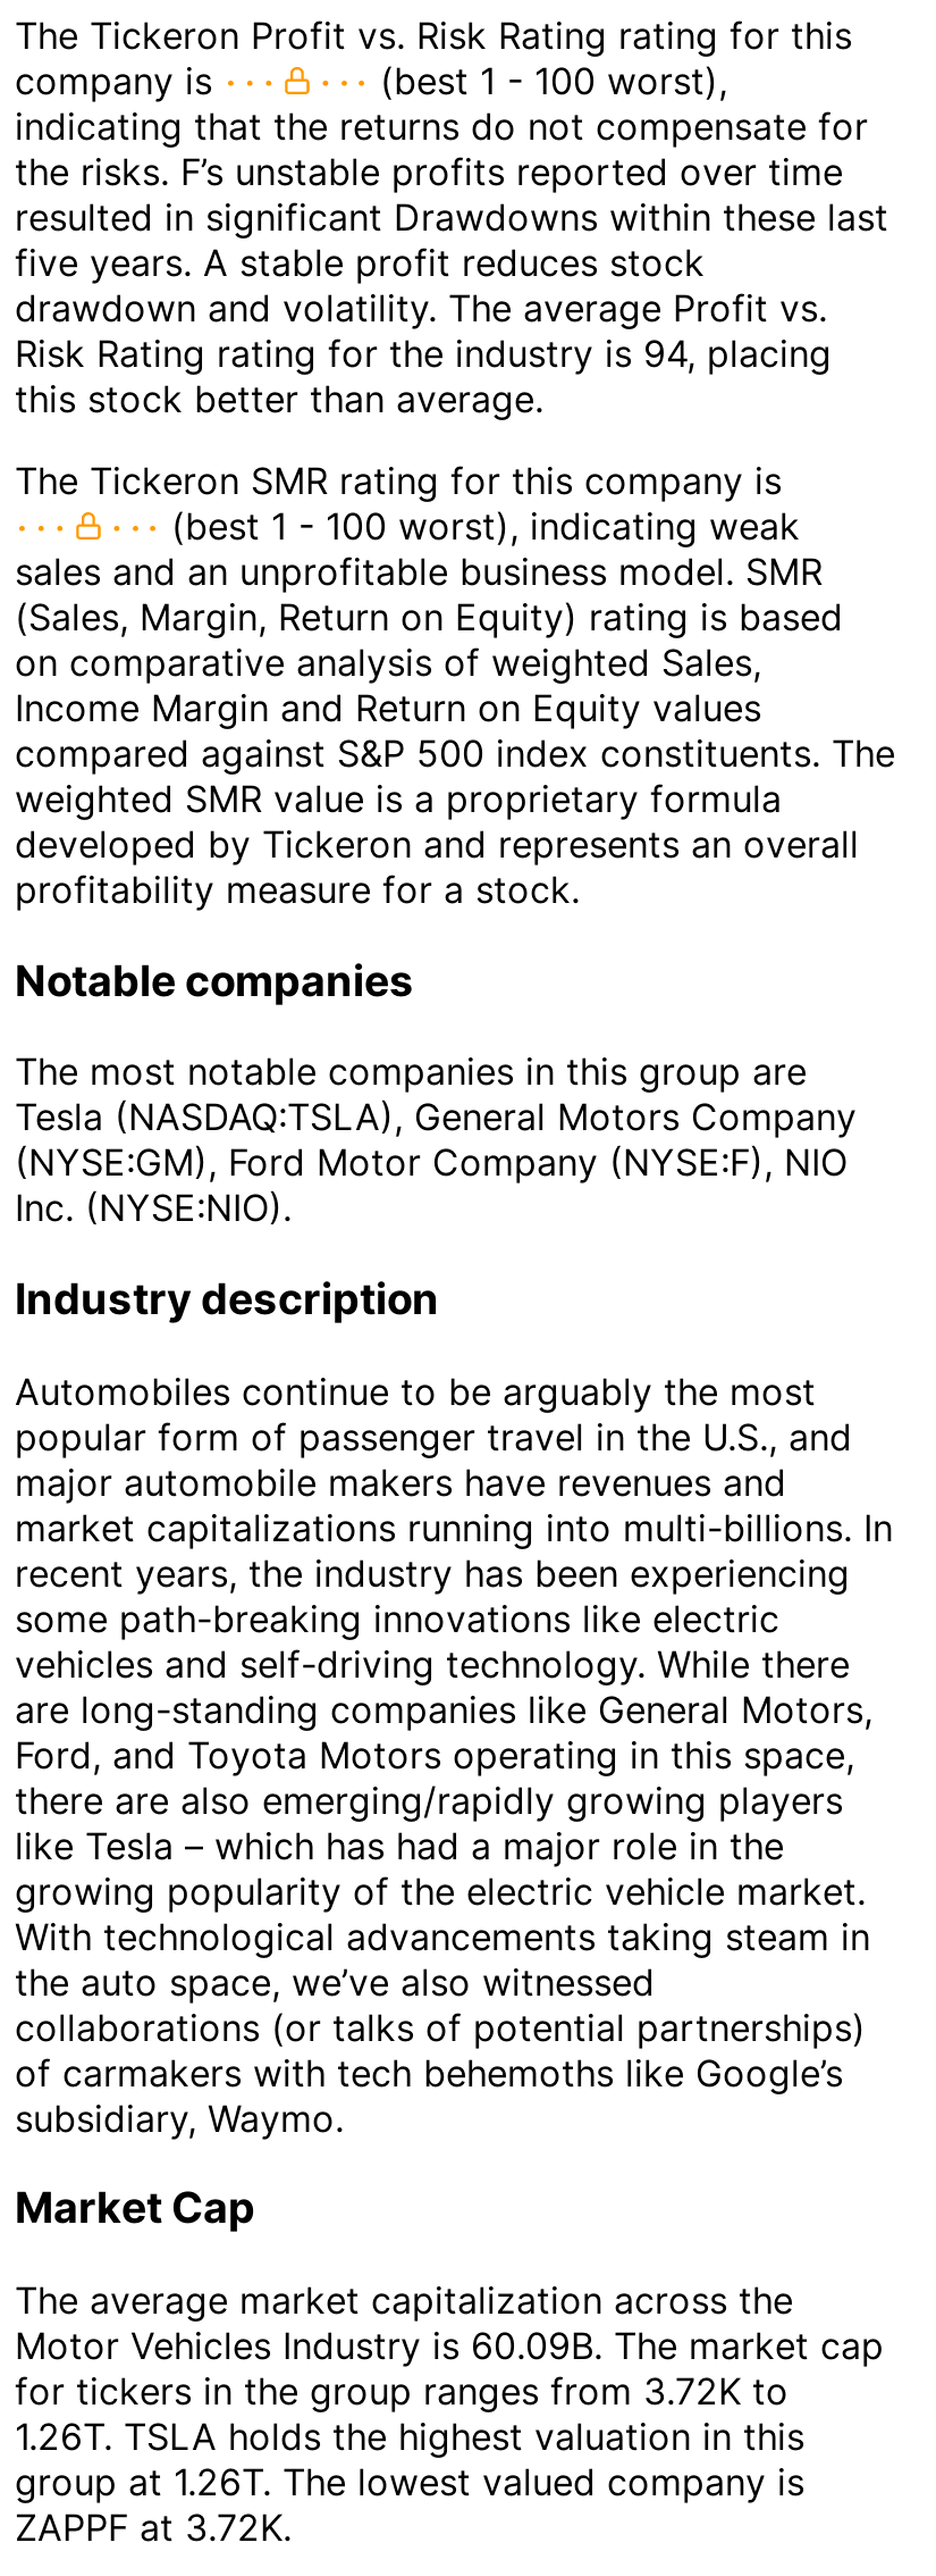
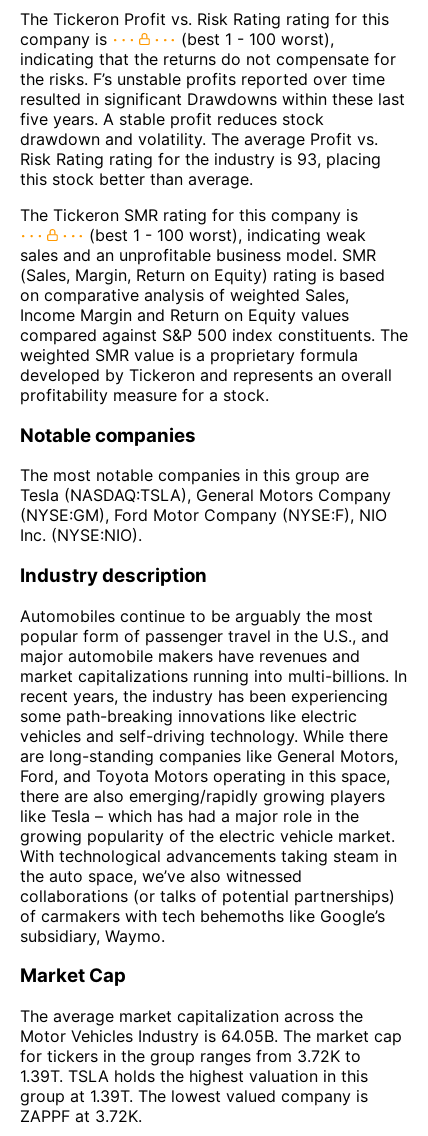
- Risk Rating rating for the industry is 94, placing
+ Risk Rating rating for the industry is 93, placing

- Motor Vehicles Industry is 60.09B. The market cap
+ Motor Vehicles Industry is 64.05B. The market cap

- 1.26T. TSLA holds the highest valuation in this
+ 1.39T. TSLA holds the highest valuation in this

- group at 1.26T. The lowest valued company is
+ group at 1.39T. The lowest valued company is
